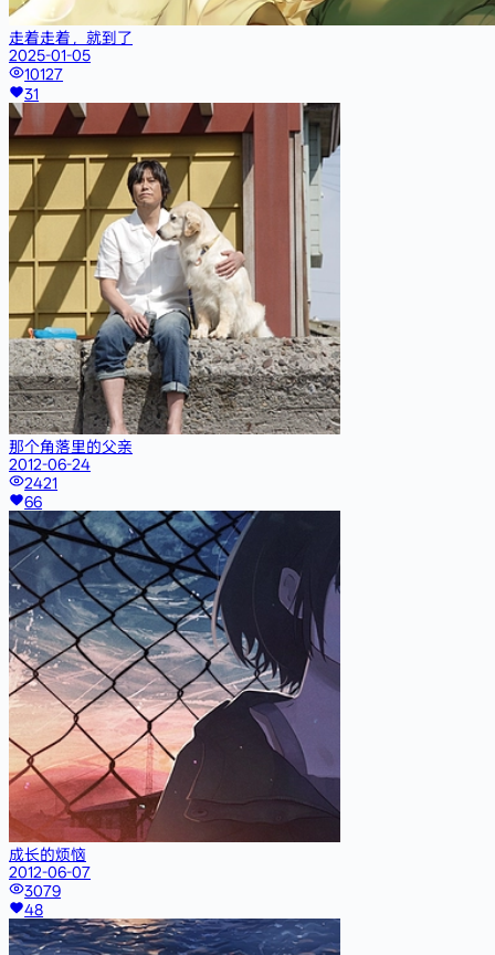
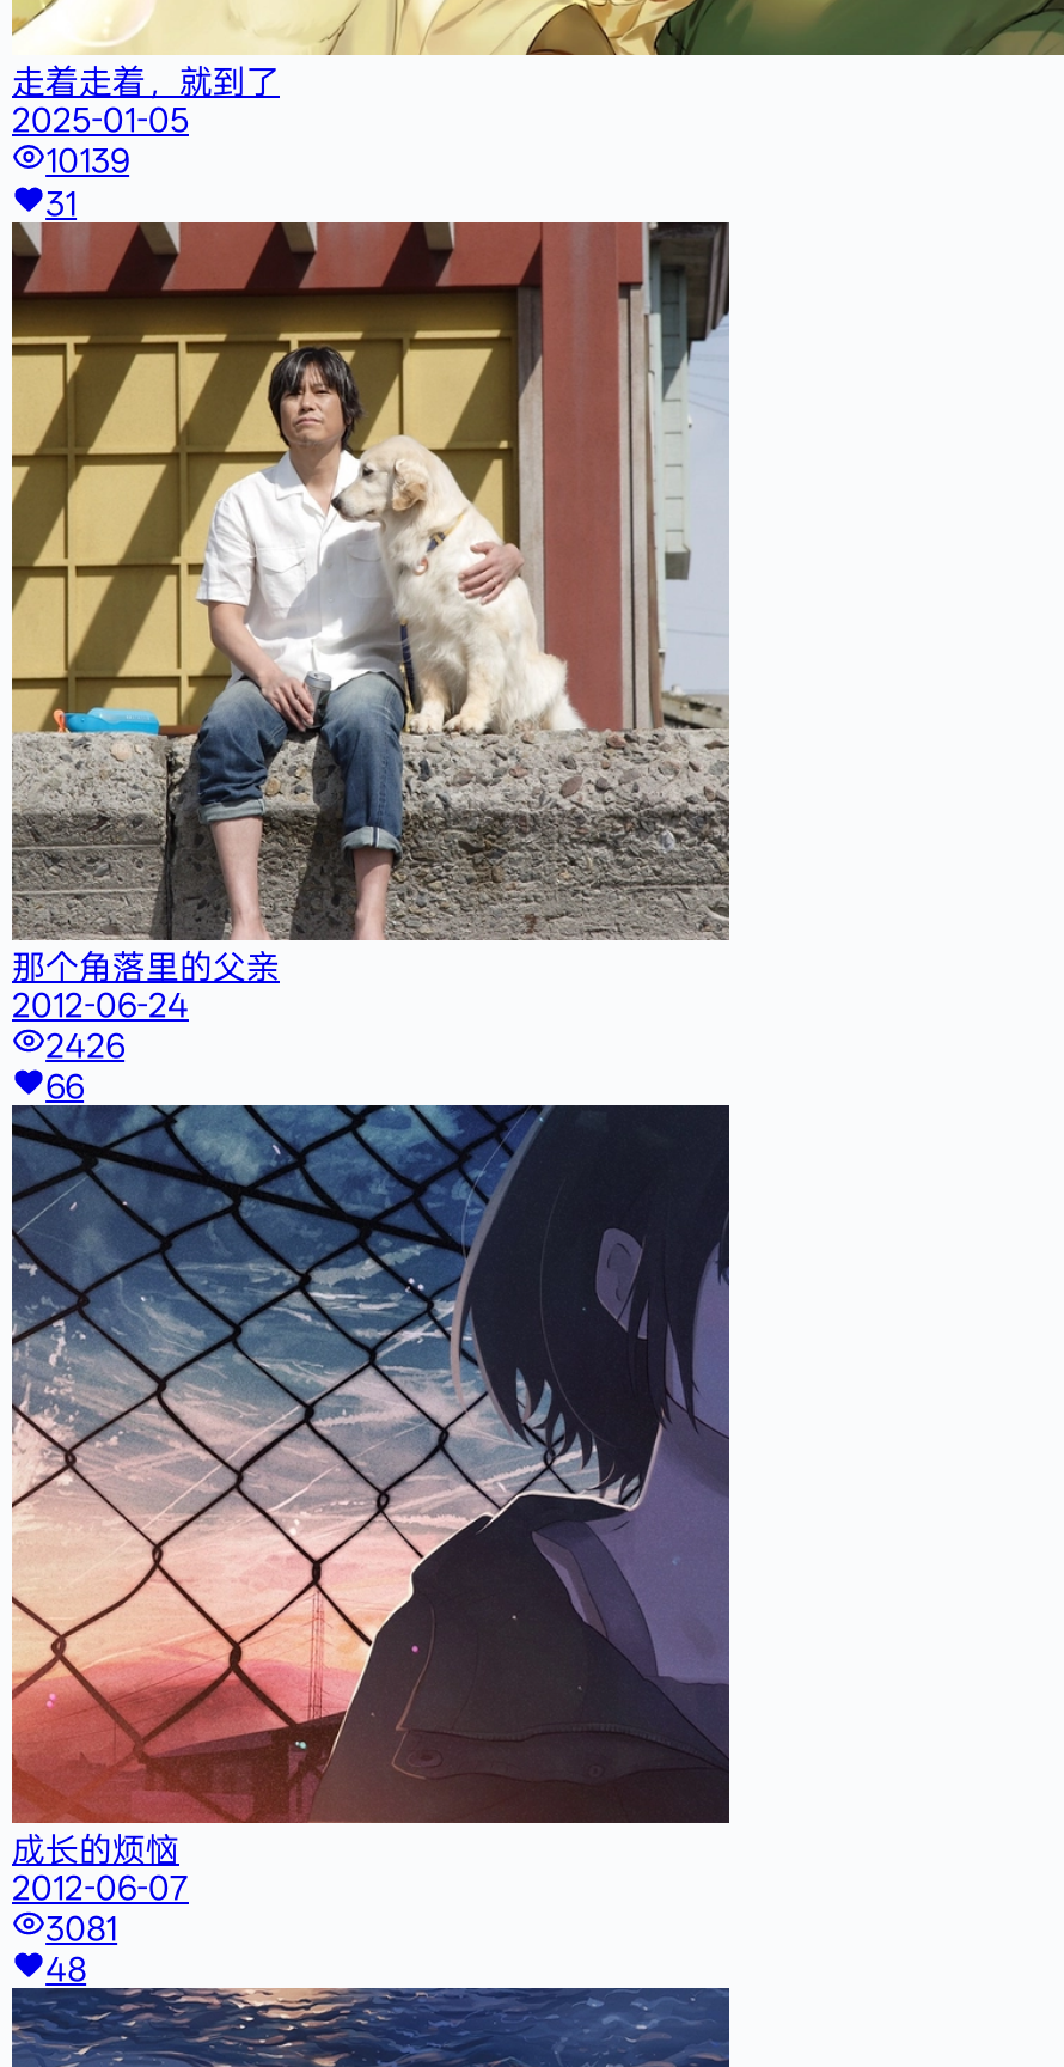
- 10127
+ 10139

- 2421
+ 2426

- 3079
+ 3081
